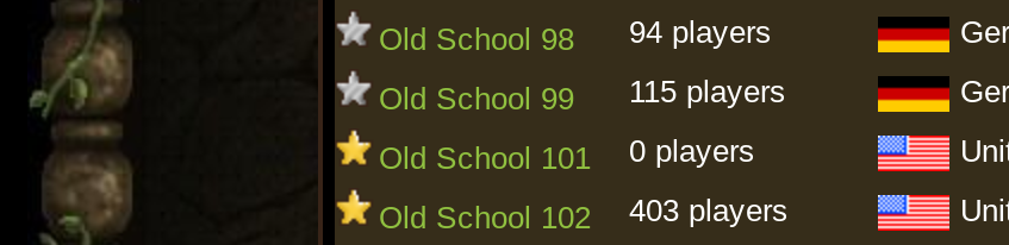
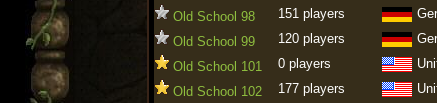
- Old School 98 94 players
+ Old School 98 151 players

- Old School 99 115 players
+ Old School 99 120 players

- Old School 102 403 players
+ Old School 102 177 players
